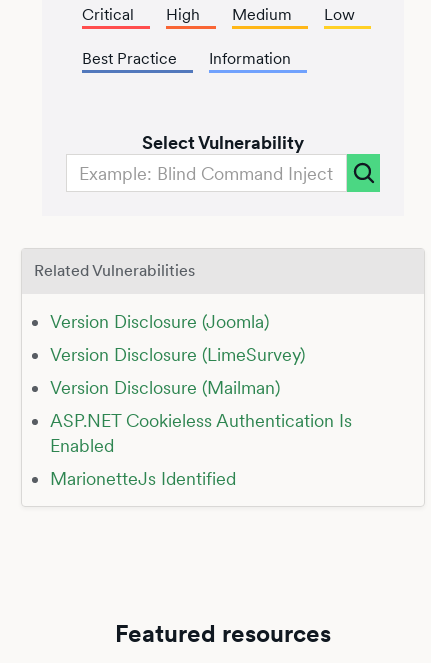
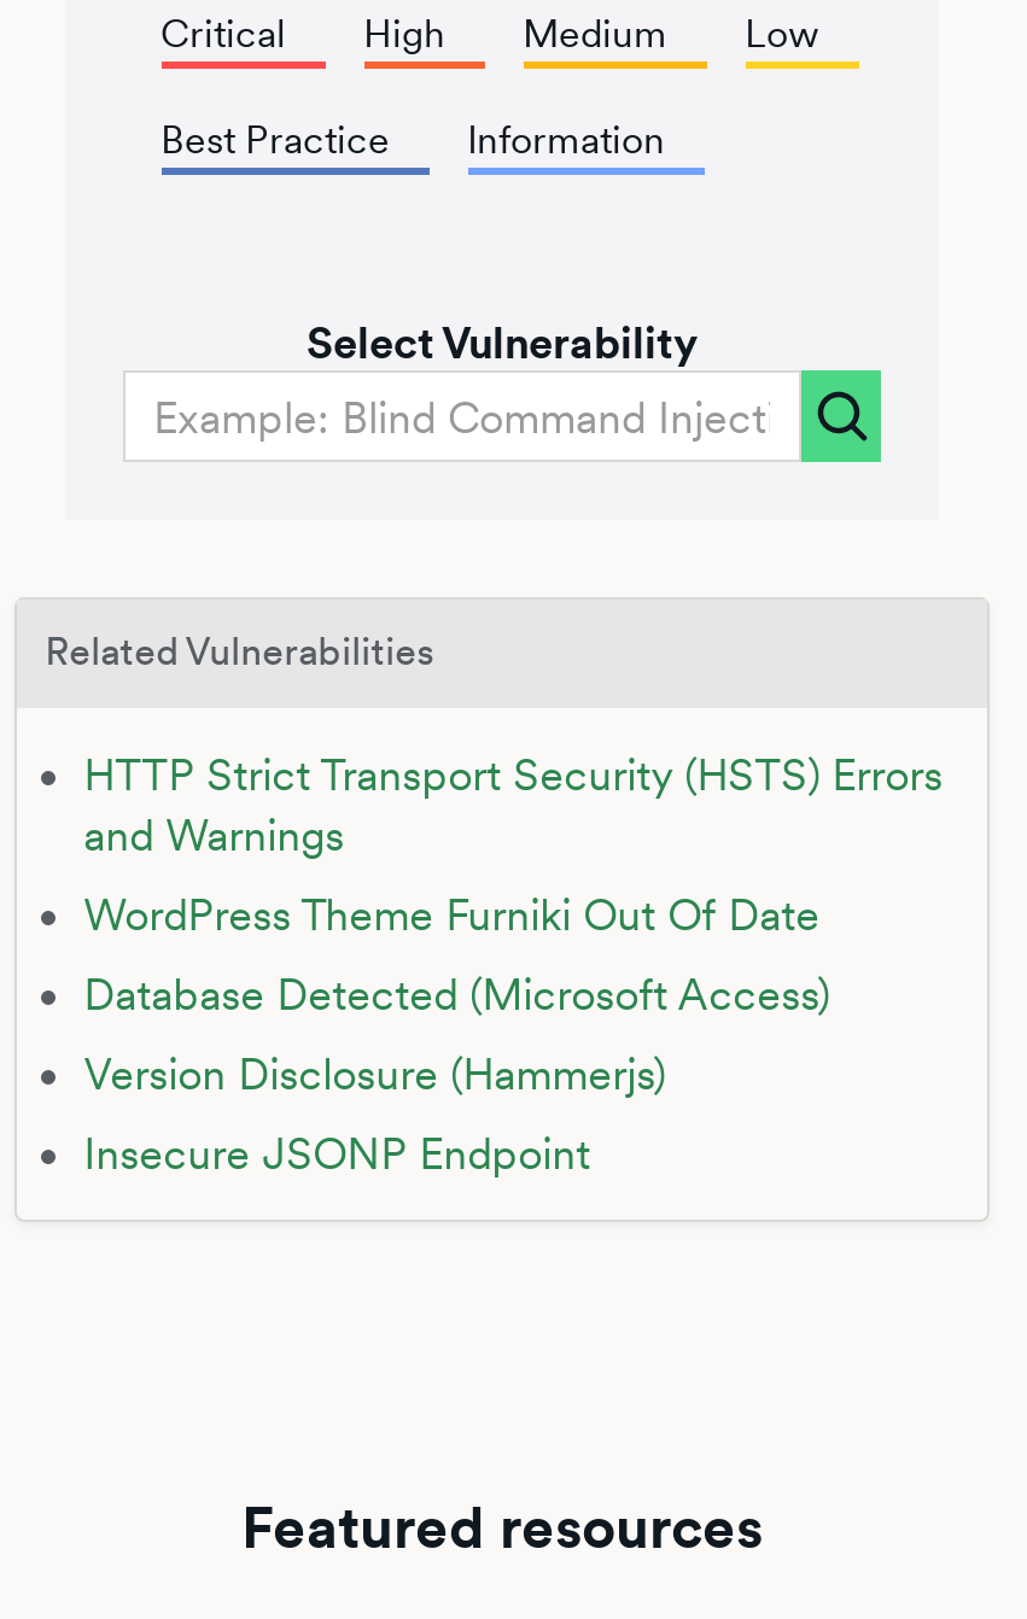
- Version Disclosure (Joomla)
+ HTTP Strict Transport Security (HSTS) Errors
+ and Warnings

- Version Disclosure (LimeSurvey)
+ WordPress Theme Furniki Out Of Date

- Version Disclosure (Mailman)
+ Database Detected (Microsoft Access)

- ASP.NET Cookieless Authentication Is
- Enabled
+ Version Disclosure (Hammerjs)

- MarionetteJs Identified
+ Insecure JSONP Endpoint
